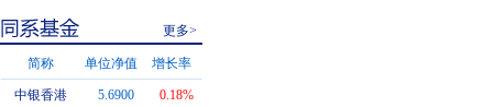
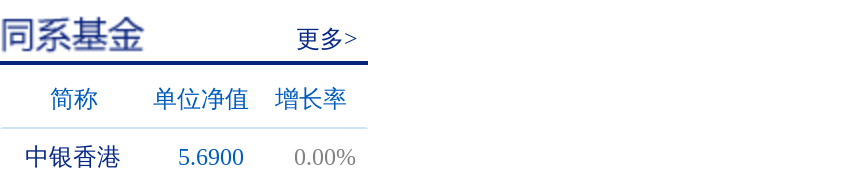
- 5.6900 0.18%
+ 5.6900 0.00%
